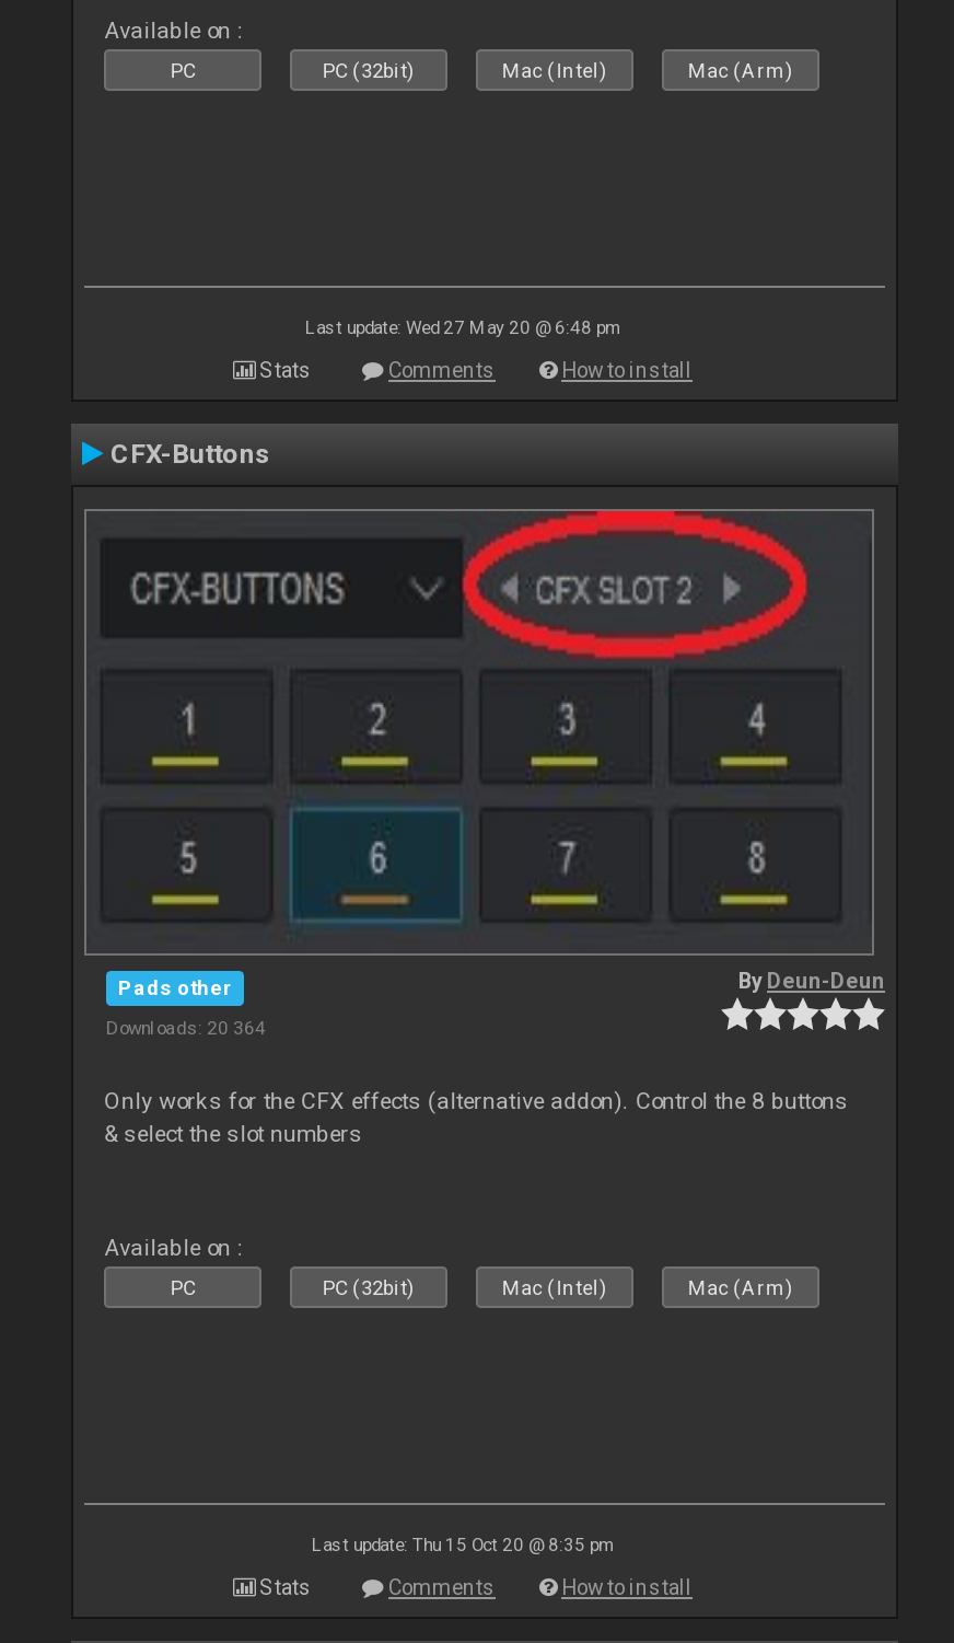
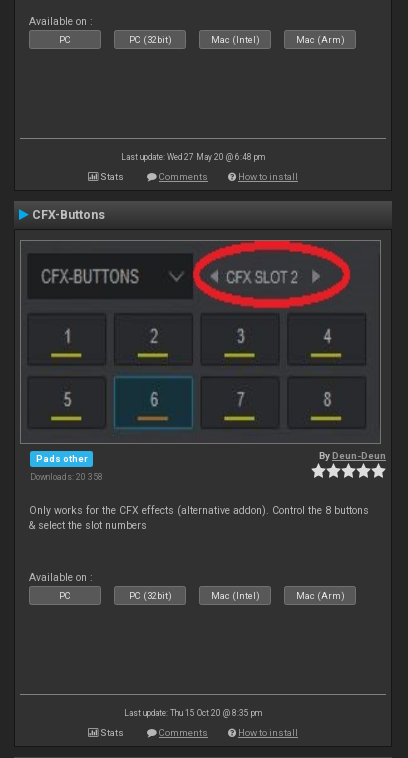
- Downloads: 20 364
+ Downloads: 20 358
